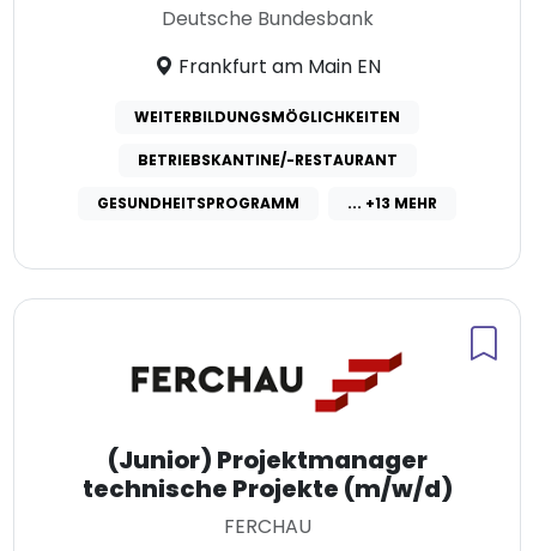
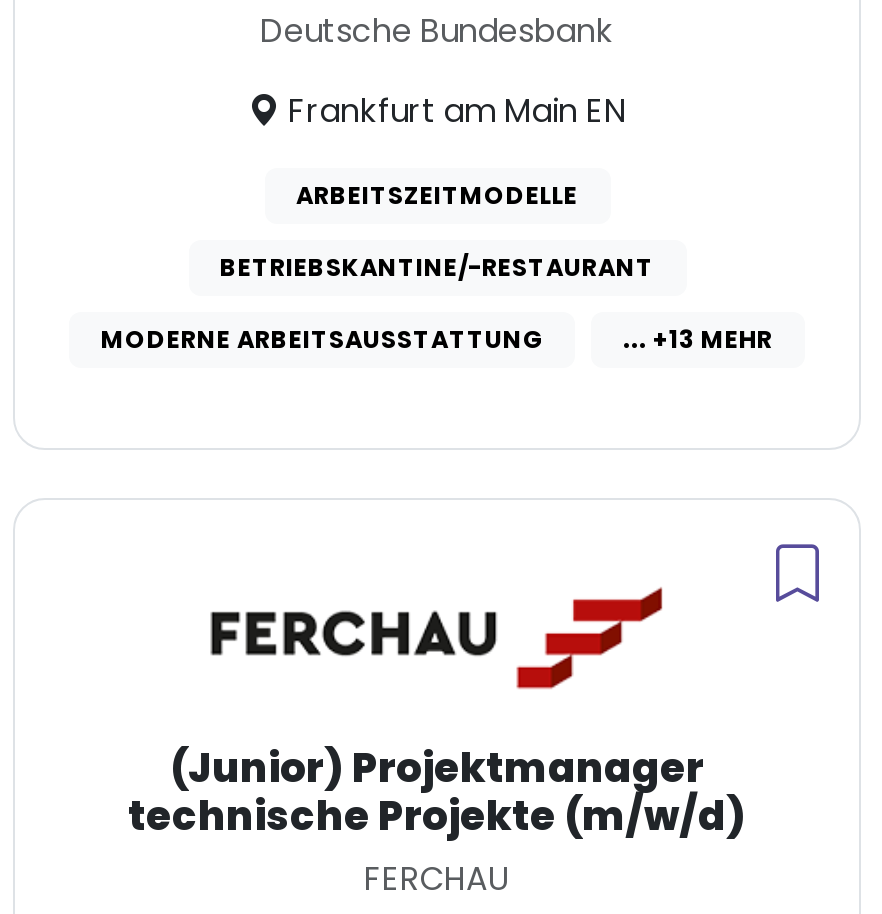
- WEITERBILDUNGSMÖGLICHKEITEN
+ ARBEITSZEITMODELLE

- GESUNDHEITSPROGRAMM
+ MODERNE ARBEITSAUSSTATTUNG
